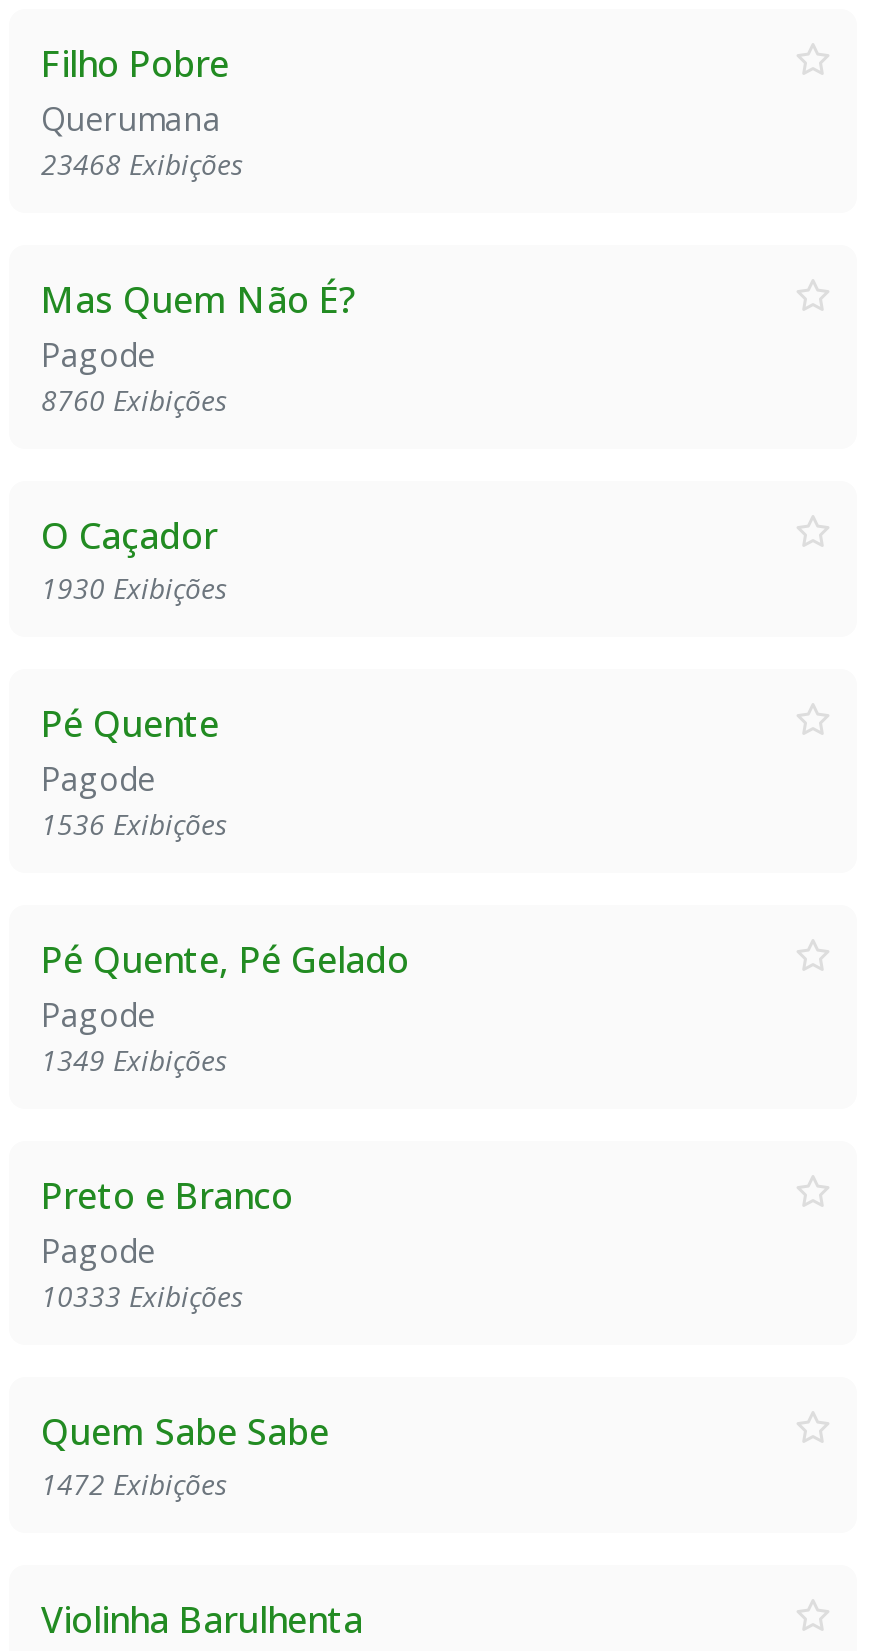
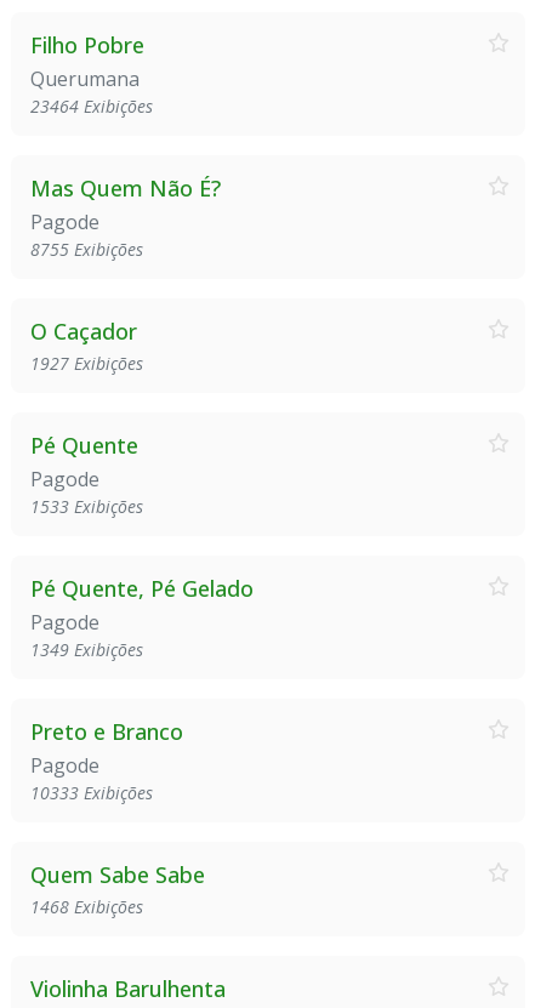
- 23468 Exibições
+ 23464 Exibições

- 8760 Exibições
+ 8755 Exibições

- 1930 Exibições
+ 1927 Exibições

- 1536 Exibições
+ 1533 Exibições

- 1472 Exibições
+ 1468 Exibições
